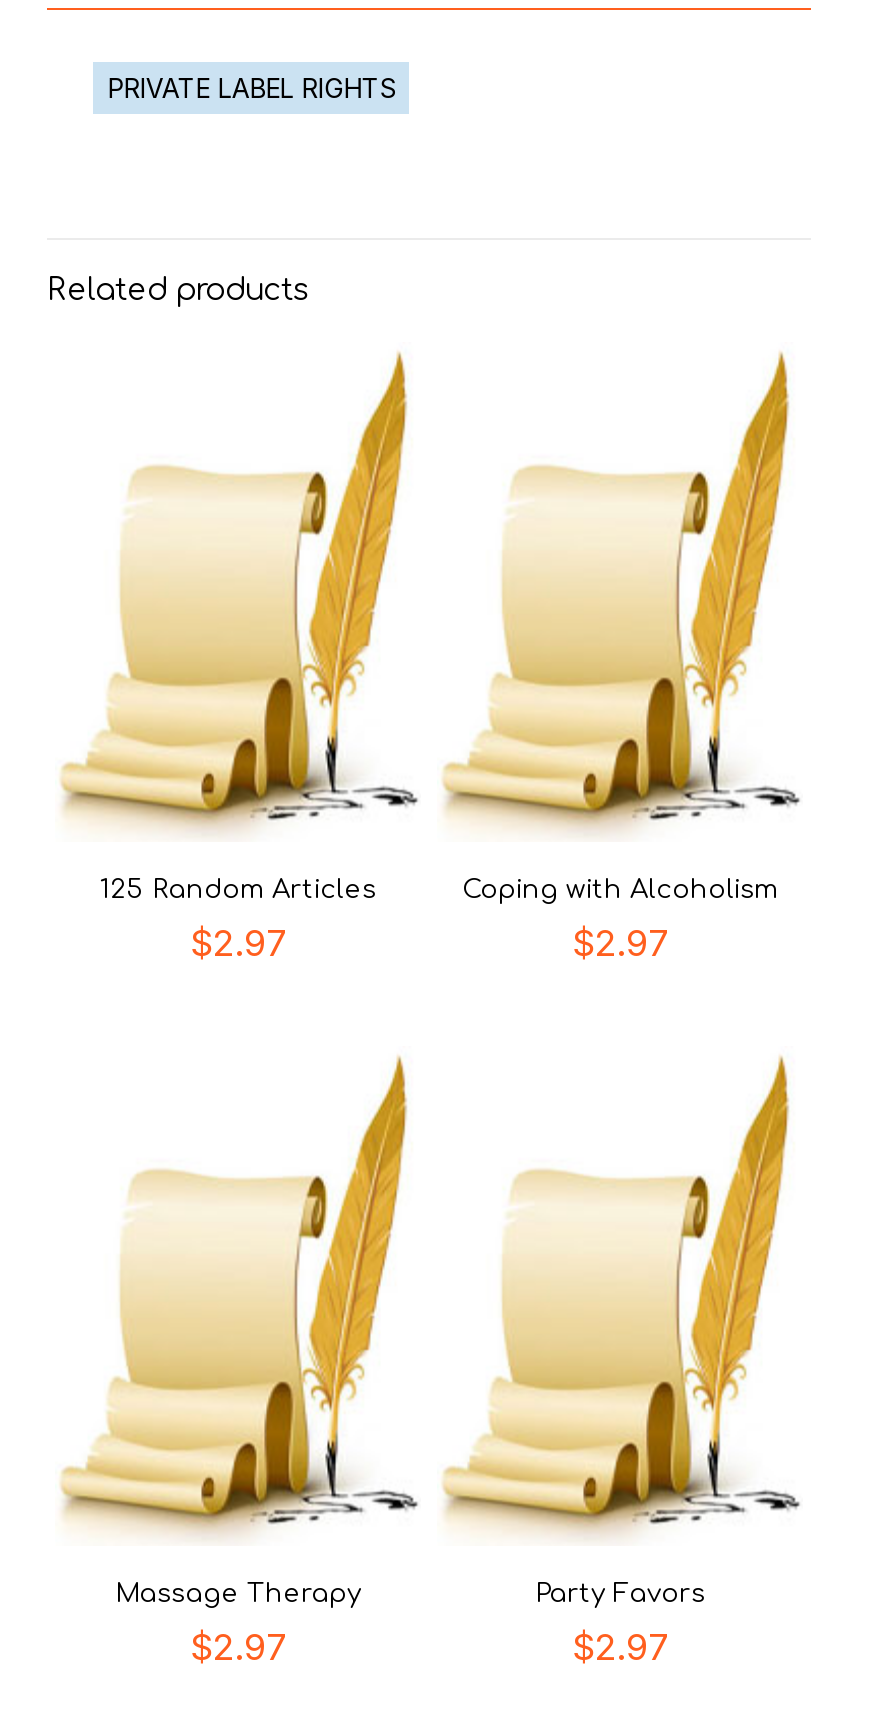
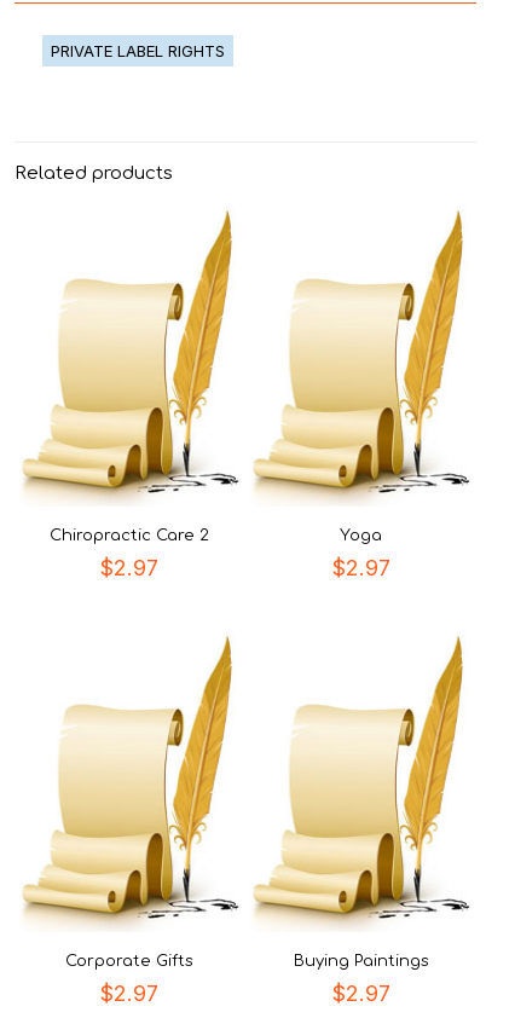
- 125 Random Articles
+ Chiropractic Care 2

- Coping with Alcoholism
+ Yoga

- Massage Therapy
+ Corporate Gifts

- Party Favors
+ Buying Paintings
